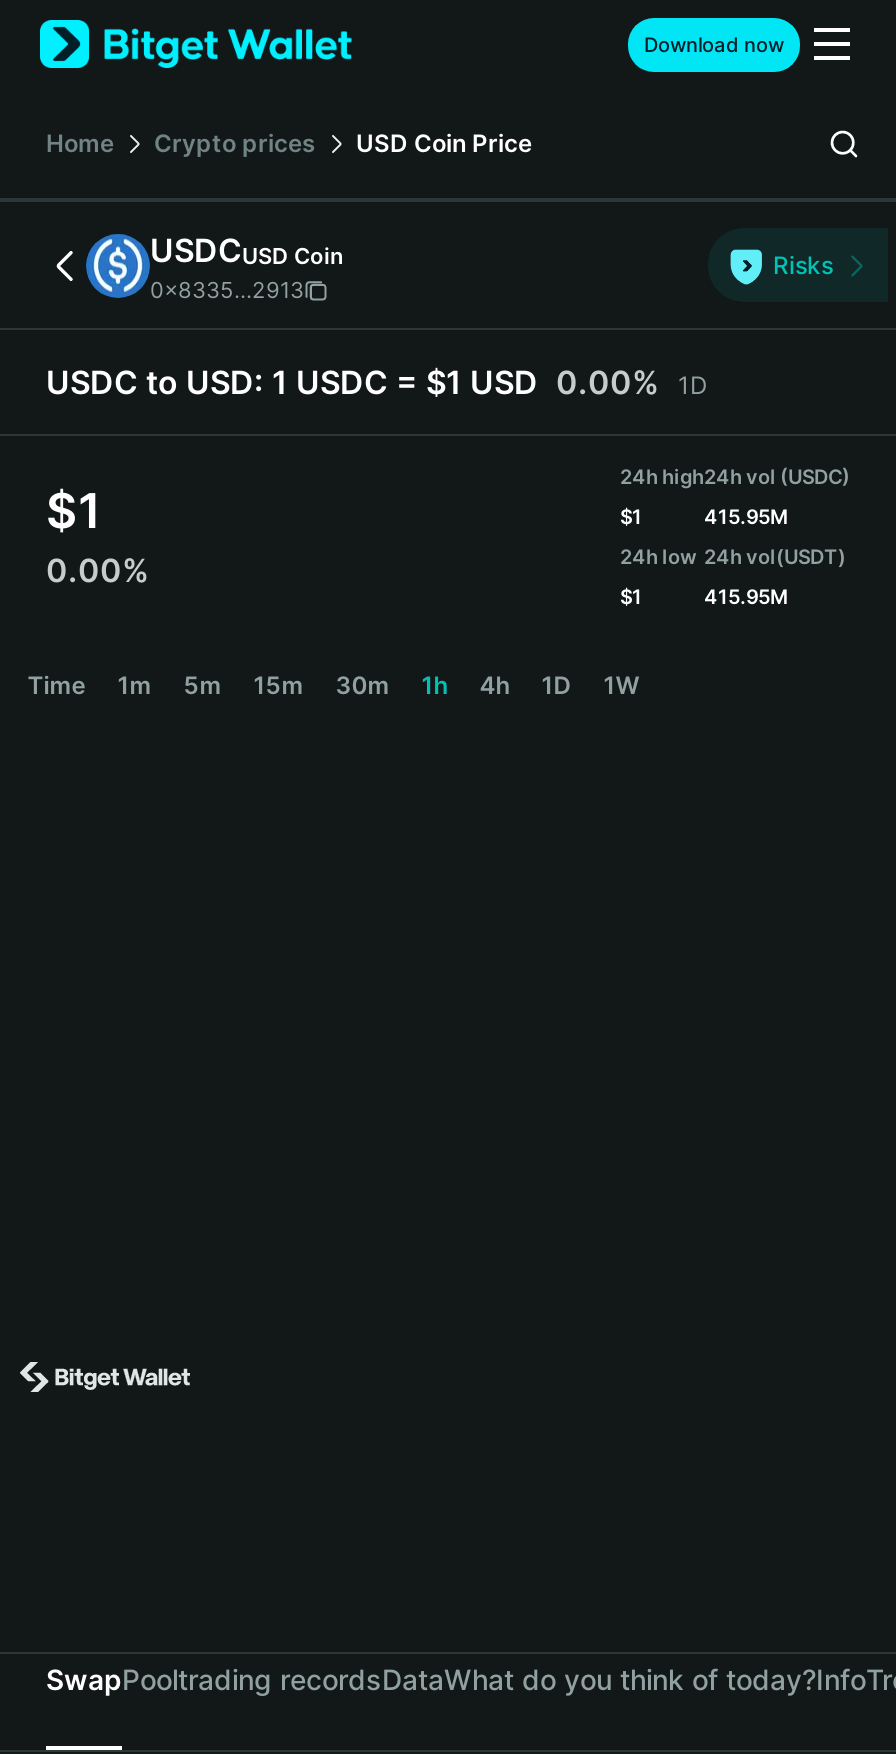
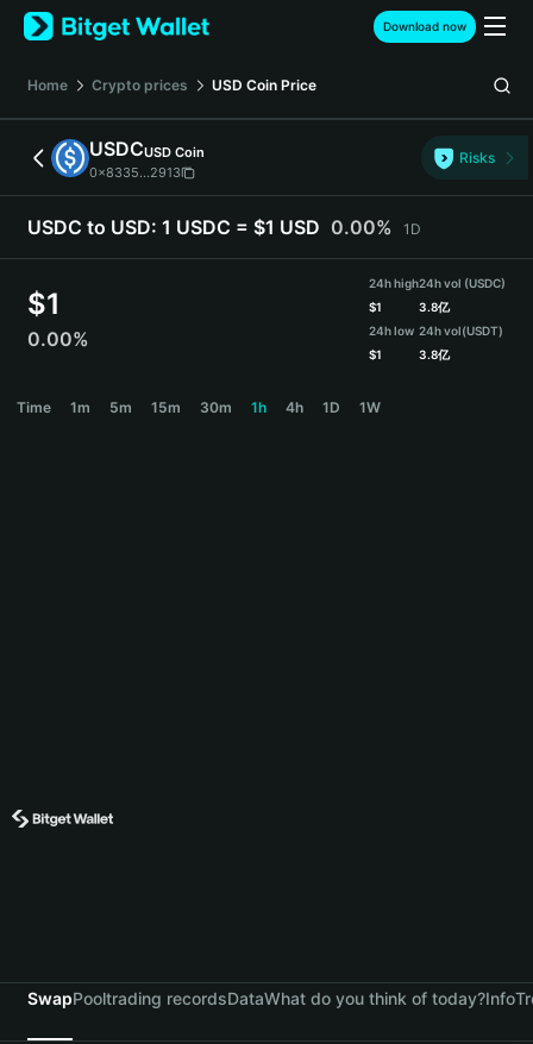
- 415.95M
+ 3.8亿

- 415.95M
+ 3.8亿
